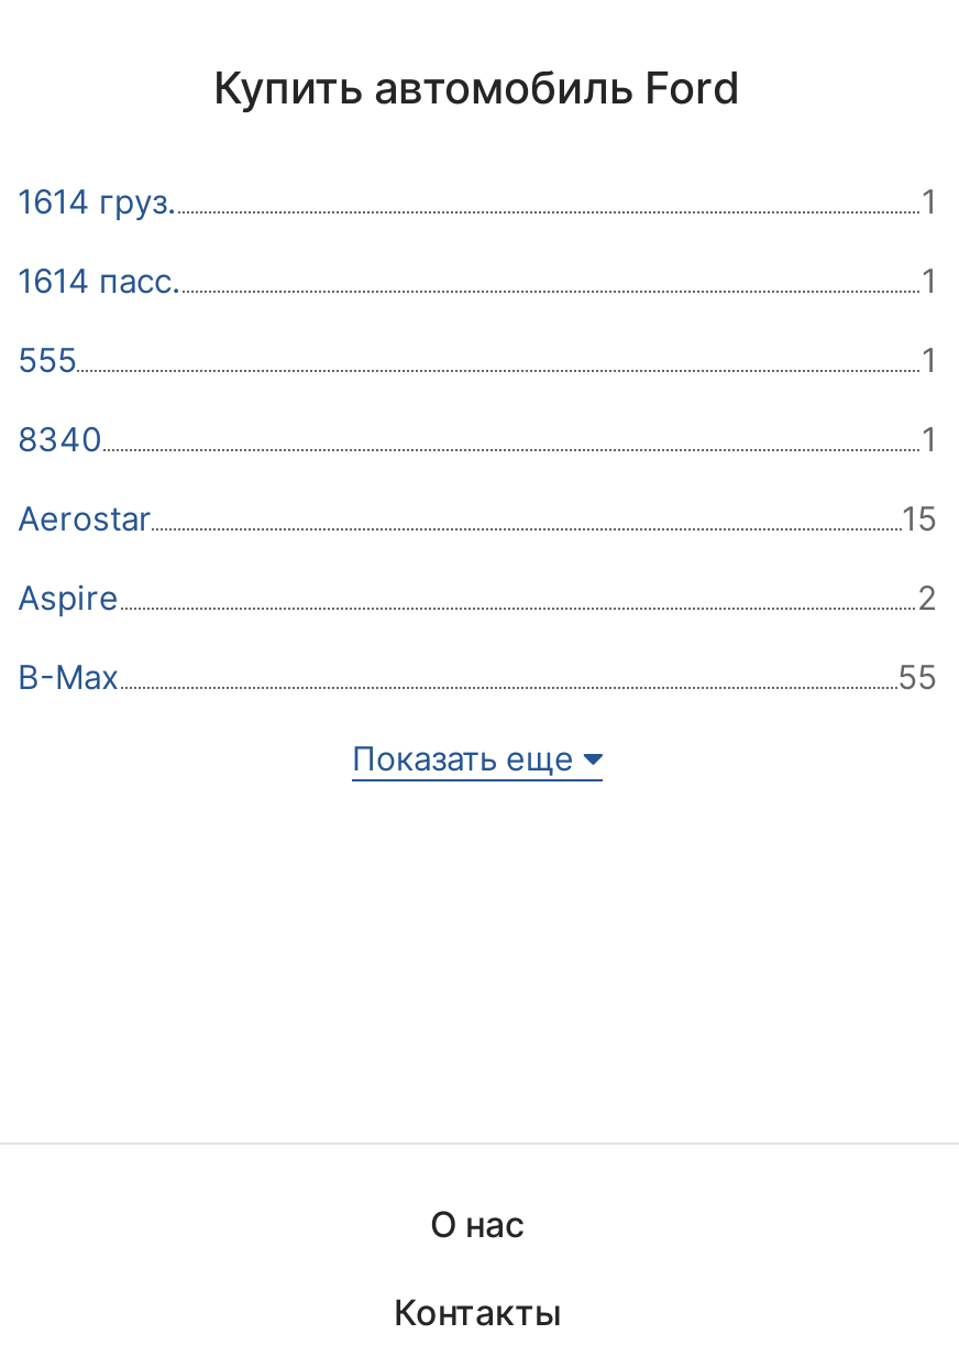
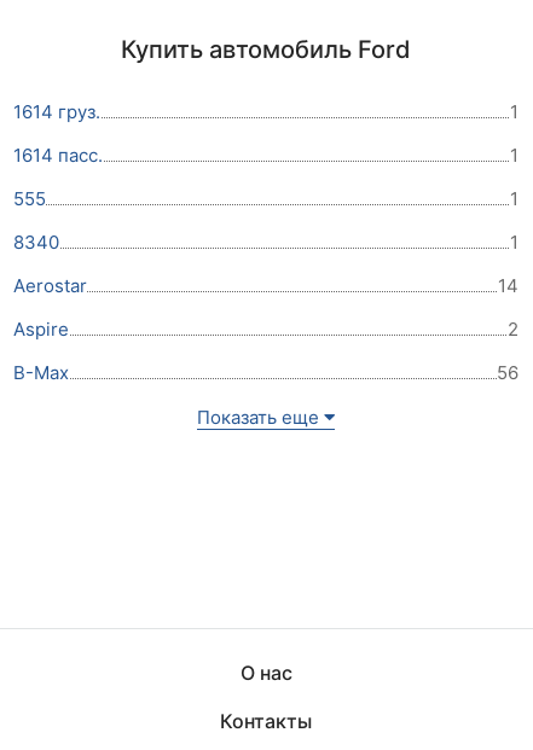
- 15
+ 14

- 55
+ 56
